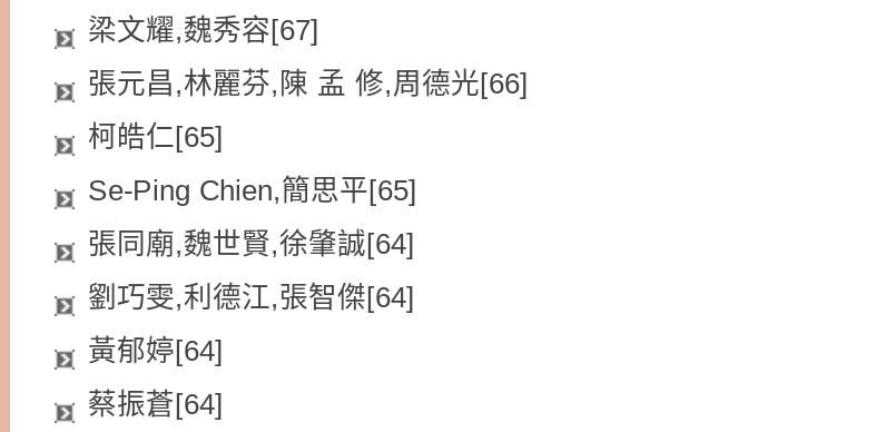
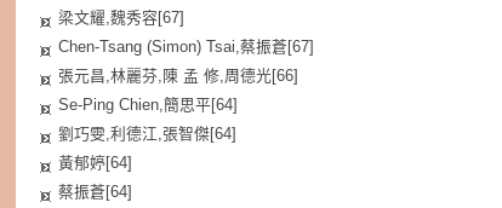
+ Chen-Tsang (Simon) Tsai,蔡振蒼[67]

moved down: 張元昌,林麗芬,陳 孟 修,周德光[66]

- 柯皓仁[65]
- Se-Ping Chien,簡思平[65]
- 張同廟,魏世賢,徐肇誠[64]
+ Se-Ping Chien,簡思平[64]
